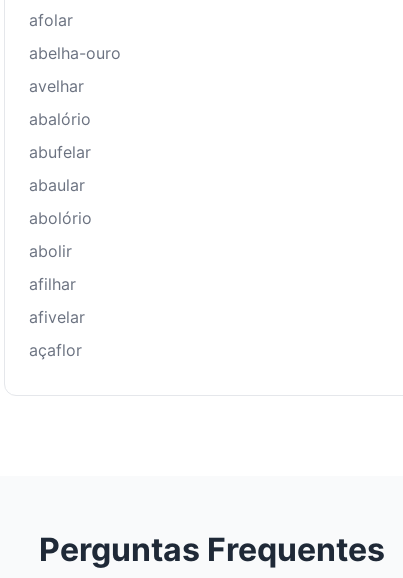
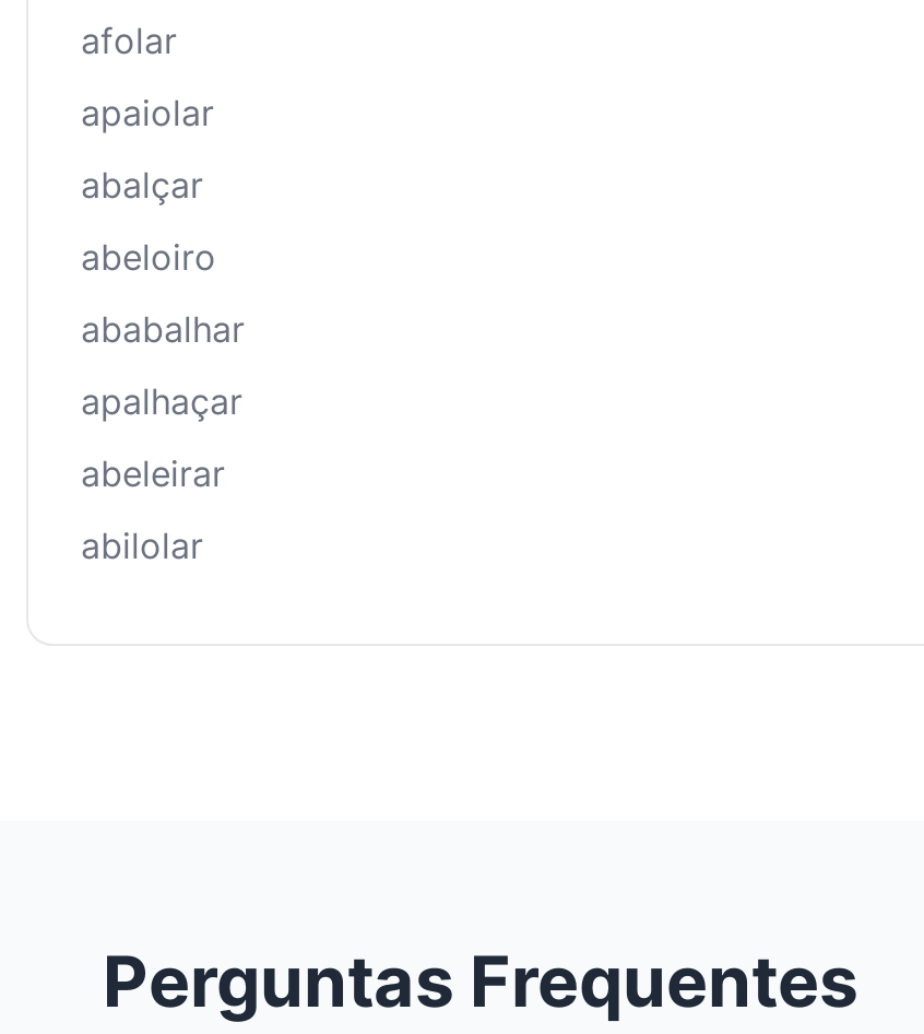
- abelha-ouro
- avelhar
- abalório
- abufelar
- abaular
- abolório
- abolir
- afilhar
- afivelar
- açaflor
+ apaiolar
+ abalçar
+ abeloiro
+ ababalhar
+ apalhaçar
+ abeleirar
+ abilolar
